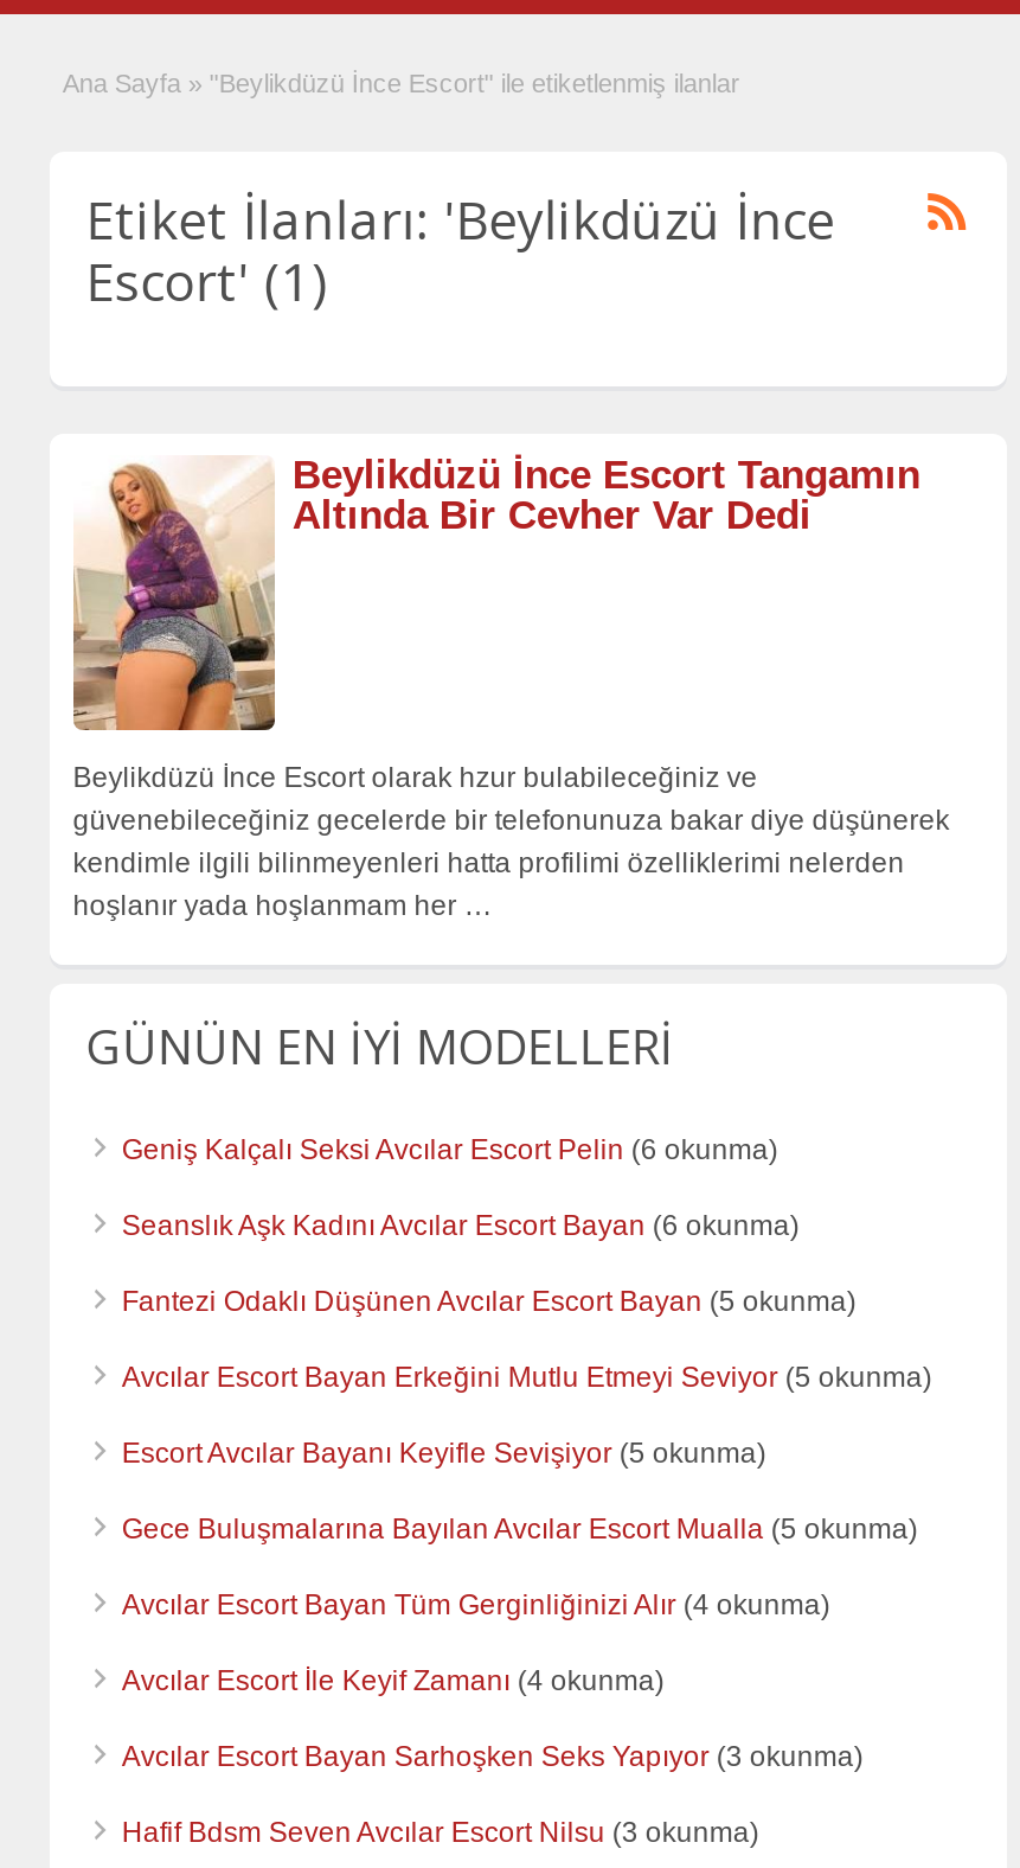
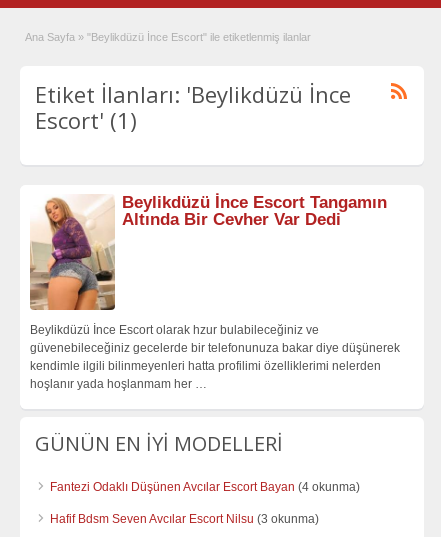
- Geniş Kalçalı Seksi Avcılar Escort Pelin (6 okunma)
- Seanslık Aşk Kadını Avcılar Escort Bayan (6 okunma)
- Fantezi Odaklı Düşünen Avcılar Escort Bayan (5 okunma)
- Avcılar Escort Bayan Erkeğini Mutlu Etmeyi Seviyor (5 okunma)
- Escort Avcılar Bayanı Keyifle Sevişiyor (5 okunma)
- Gece Buluşmalarına Bayılan Avcılar Escort Mualla (5 okunma)
- Avcılar Escort Bayan Tüm Gerginliğinizi Alır (4 okunma)
- Avcılar Escort İle Keyif Zamanı (4 okunma)
- Avcılar Escort Bayan Sarhoşken Seks Yapıyor (3 okunma)
+ Fantezi Odaklı Düşünen Avcılar Escort Bayan (4 okunma)
